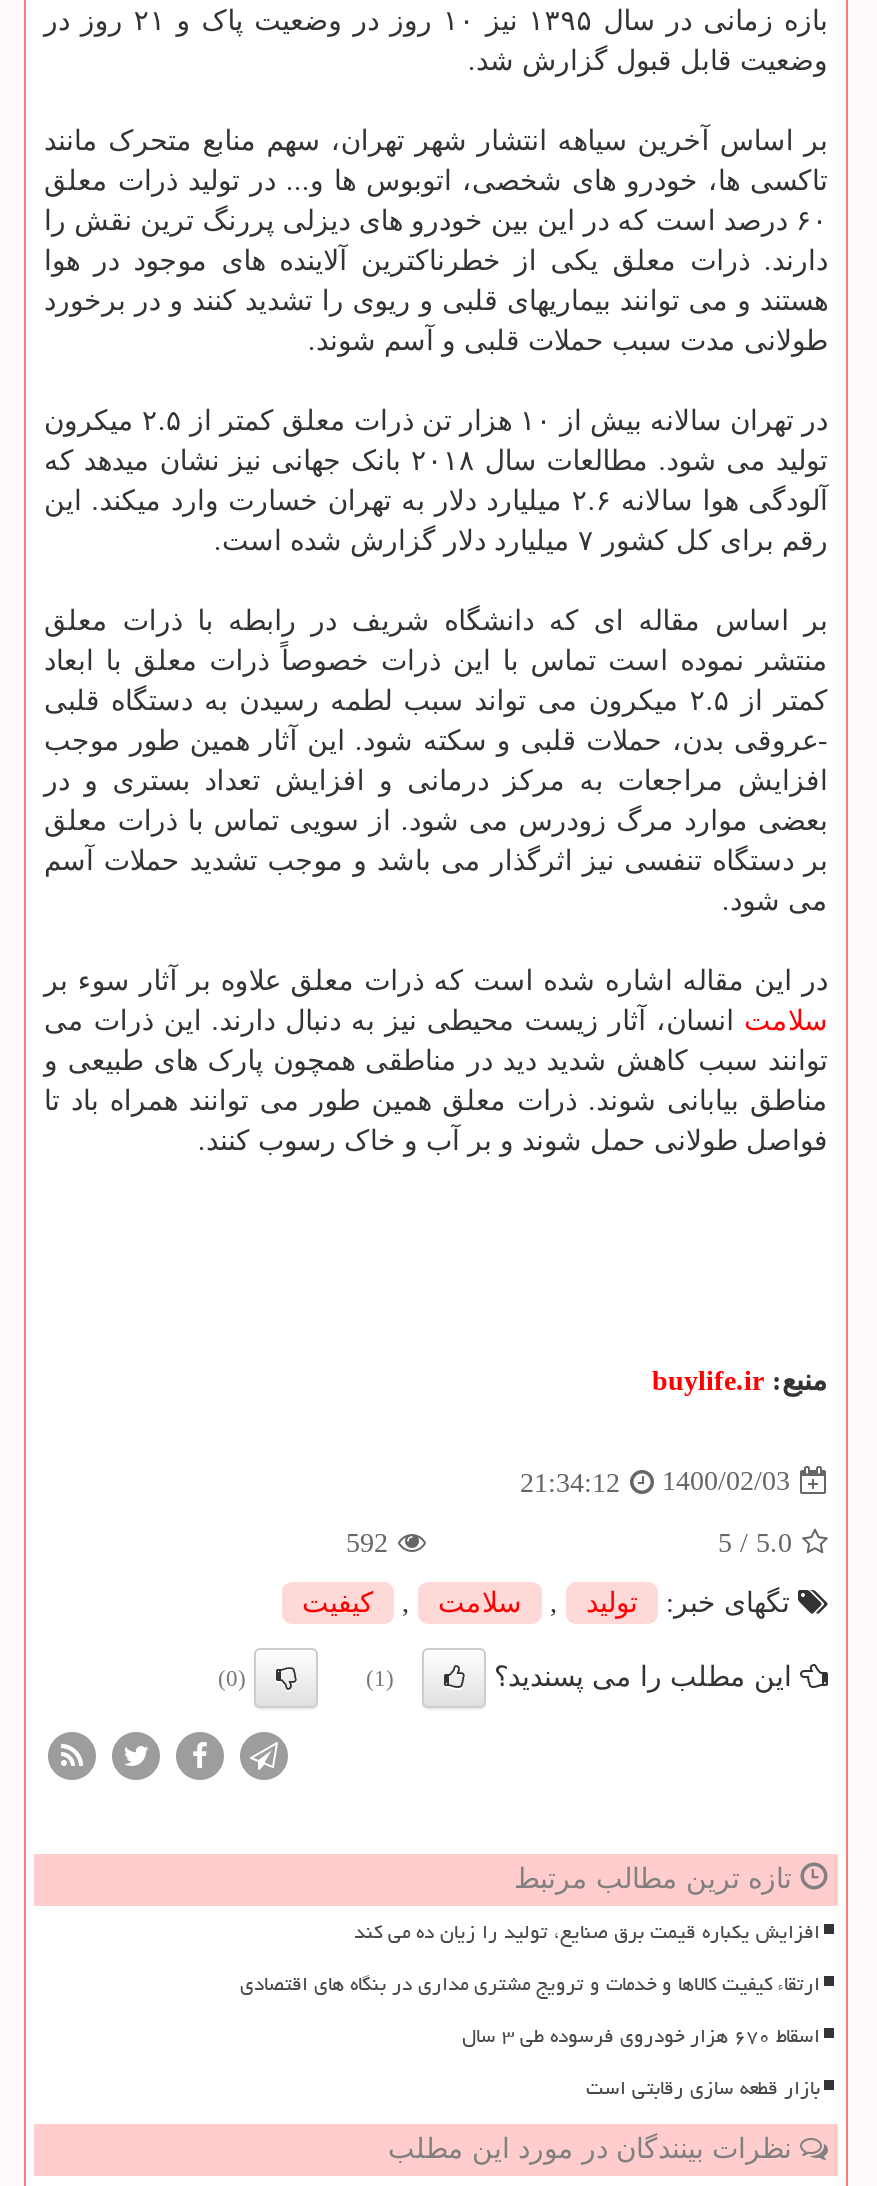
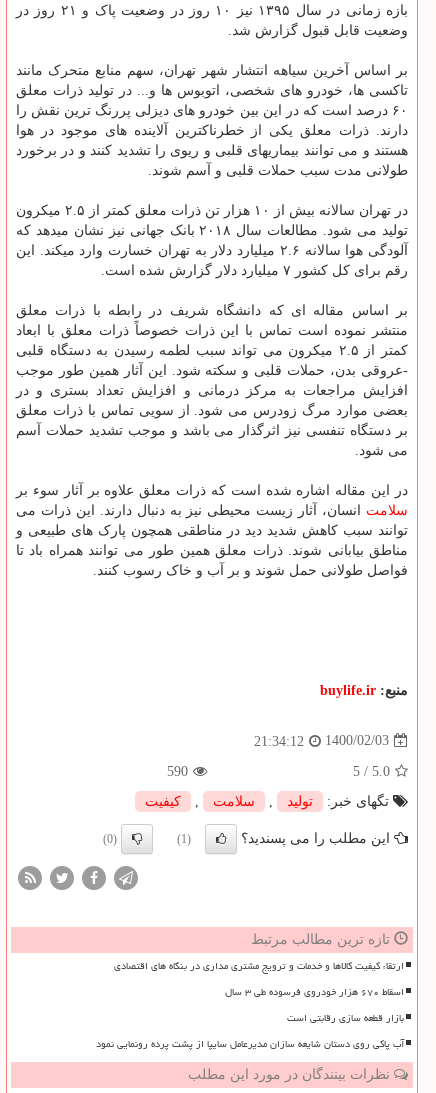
- 592
+ 590

- افزایش یکباره قیمت برق صنایع، تولید را زیان ده می کند

moved up: ارتقاء کیفیت کالاها و خدمات و ترویج مشتری مداری در بنگاه های اقتصادی | بازار قطعه سازی رقابتی است

+ آب پاکی روی دستان شایعه سازان مدیرعامل سایپا از پشت پرده رونمایی نمود
